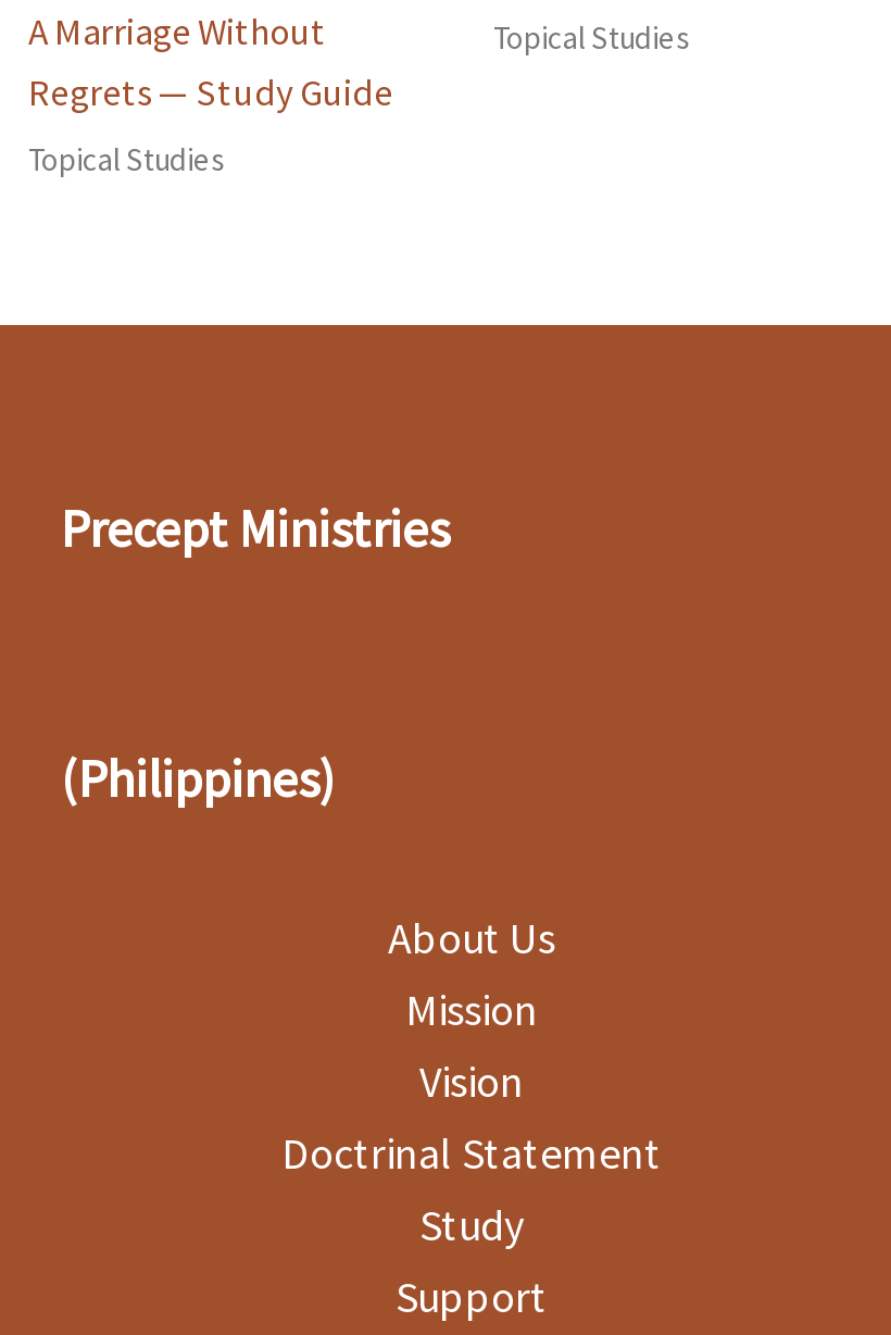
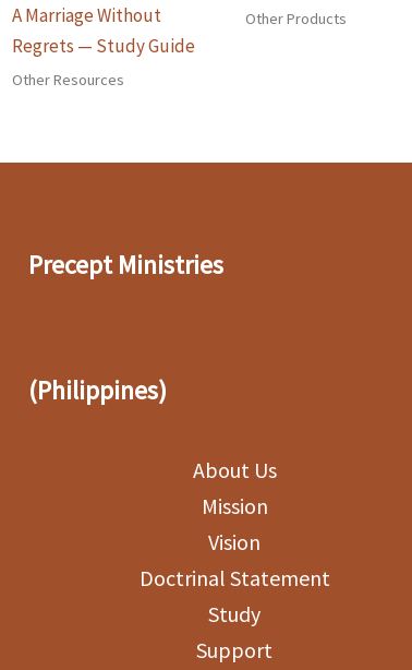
- Topical Studies
+ Other Products

- Topical Studies
+ Other Resources
